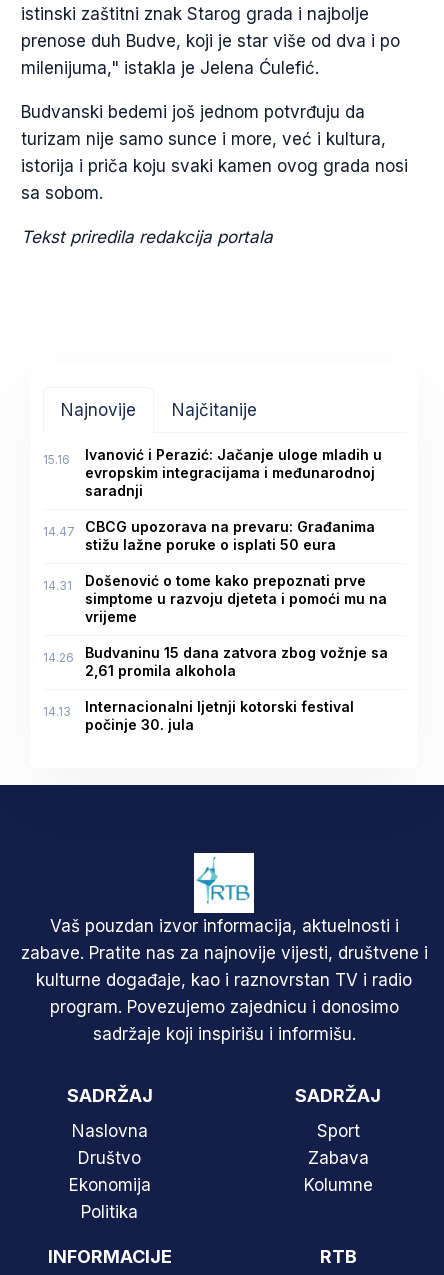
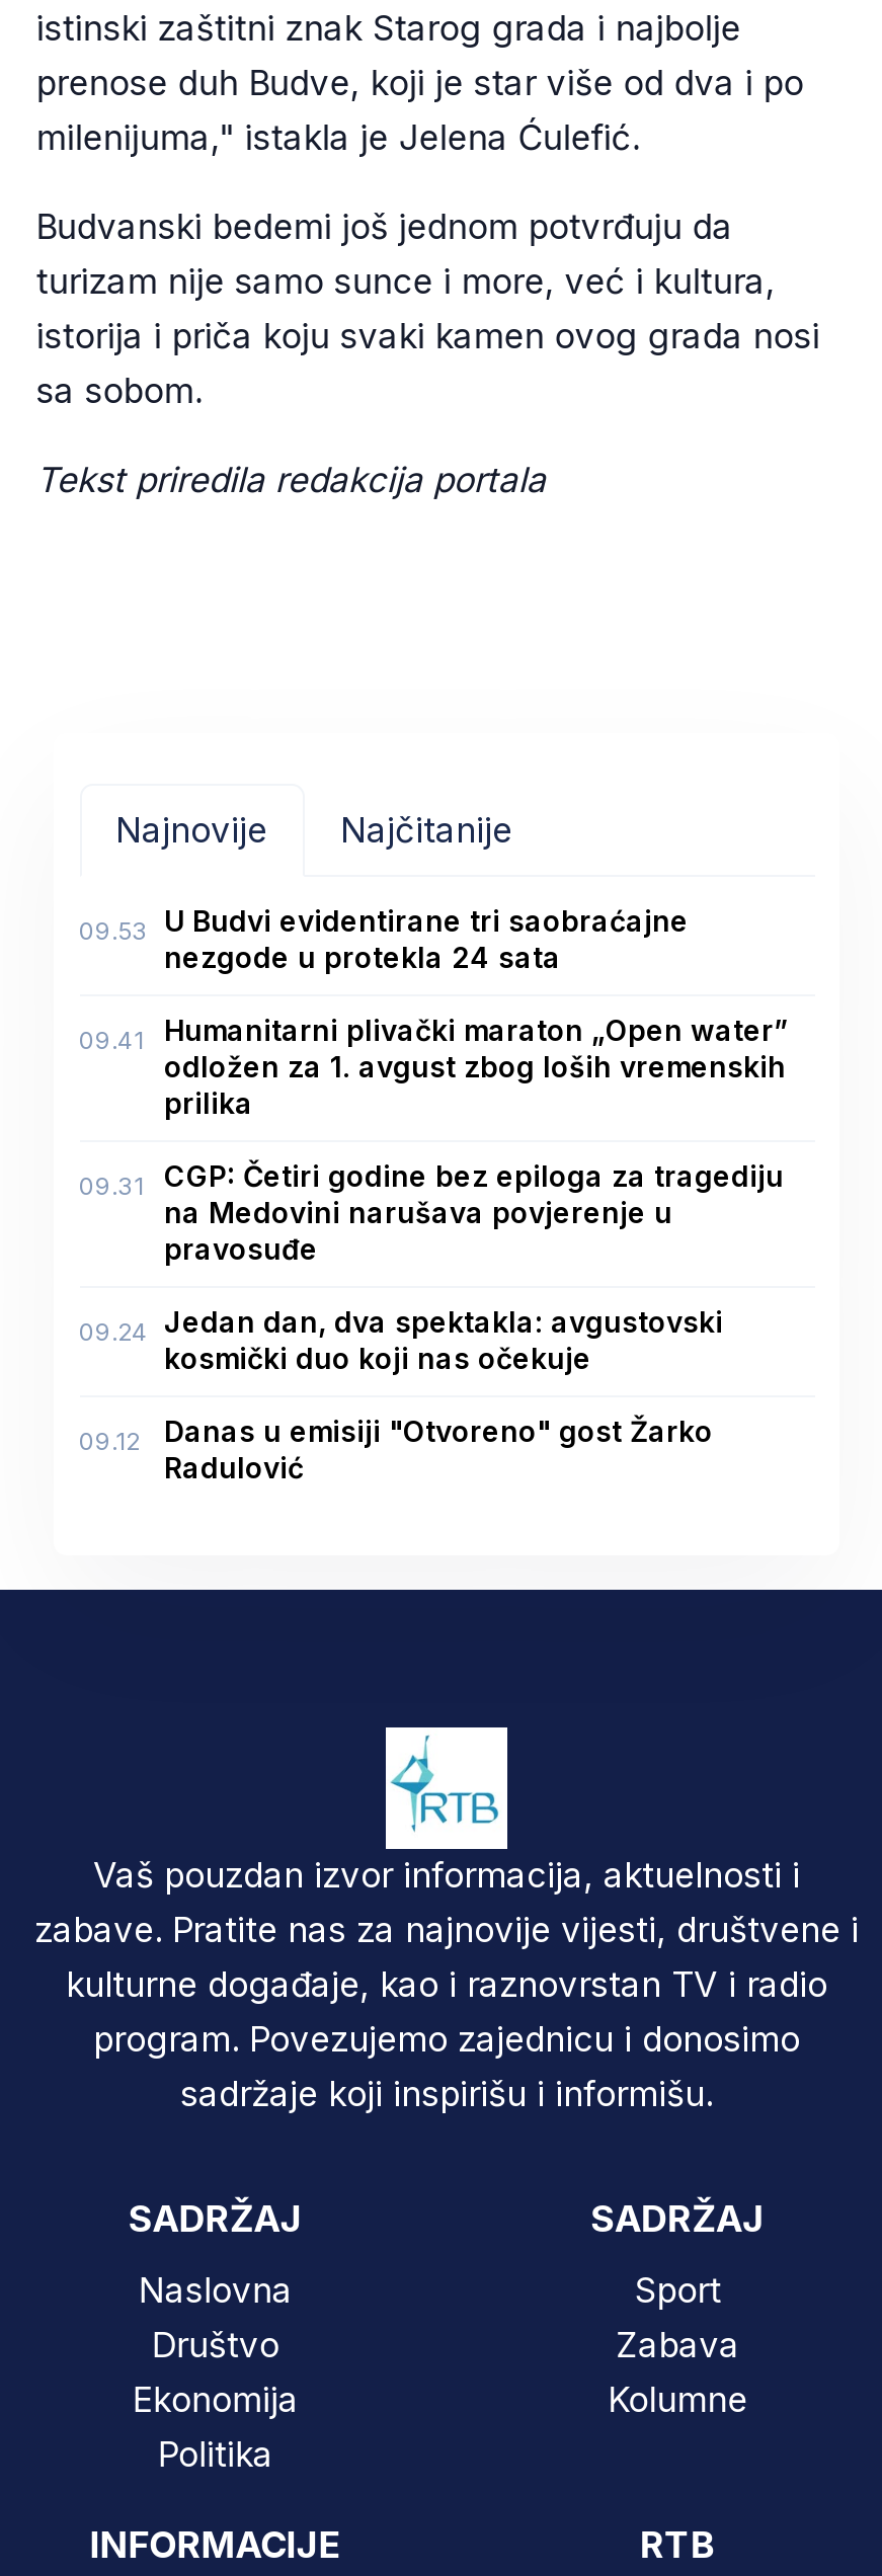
- 15.16
- Ivanović i Perazić: Jačanje uloge mladih u
- evropskim integracijama i međunarodnoj
- saradnji
+ 09.53 U Budvi evidentirane tri saobraćajne
+ nezgode u protekla 24 sata

- 14.47
- CBCG upozorava na prevaru: Građanima
- stižu lažne poruke o isplati 50 eura
+ 09.41
+ Humanitarni plivački maraton „Open water”
+ odložen za 1. avgust zbog loših vremenskih
+ prilika

- 14.31
- Došenović o tome kako prepoznati prve
- simptome u razvoju djeteta i pomoći mu na
- vrijeme
+ 09.31
+ CGP: Četiri godine bez epiloga za tragediju
+ na Medovini narušava povjerenje u
+ pravosuđe

- 14.26
- Budvaninu 15 dana zatvora zbog vožnje sa
- 2,61 promila alkohola
+ 09.24 Jedan dan, dva spektakla: avgustovski
+ kosmički duo koji nas očekuje

- 14.13
- Internacionalni ljetnji kotorski festival
- počinje 30. jula
+ 09.12
+ Danas u emisiji "Otvoreno" gost Žarko
+ Radulović
